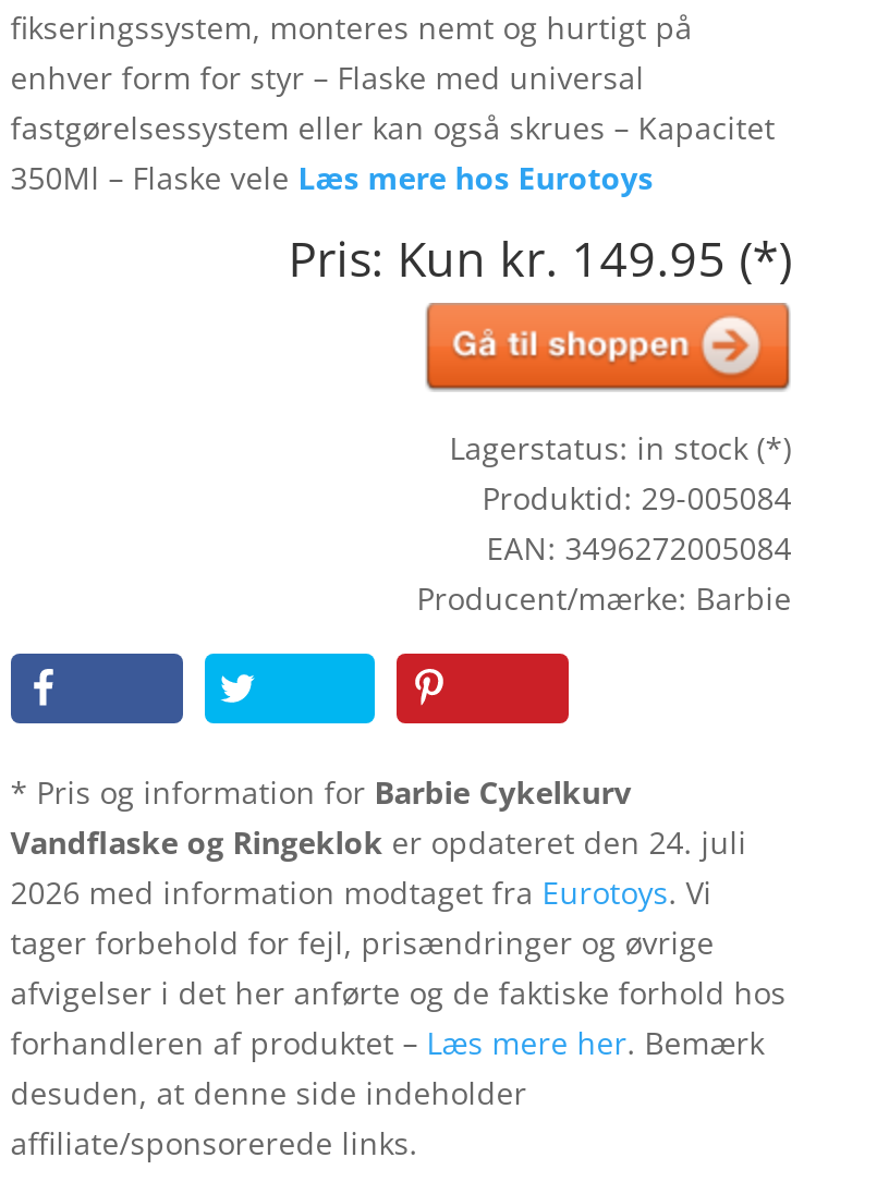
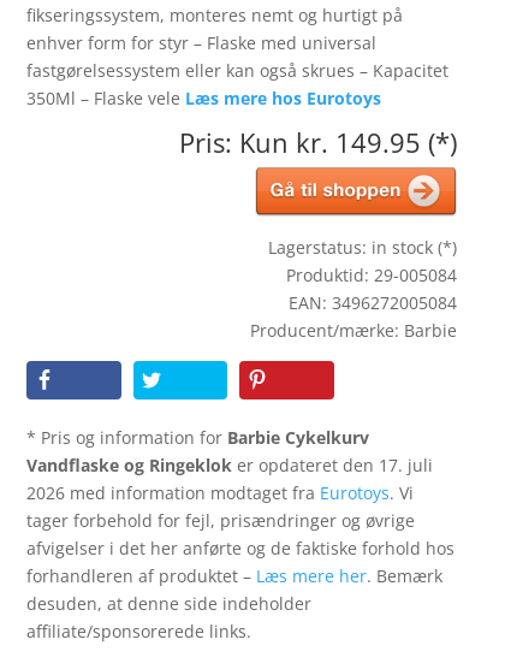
- Vandflaske og Ringeklok er opdateret den 24. juli
+ Vandflaske og Ringeklok er opdateret den 17. juli
